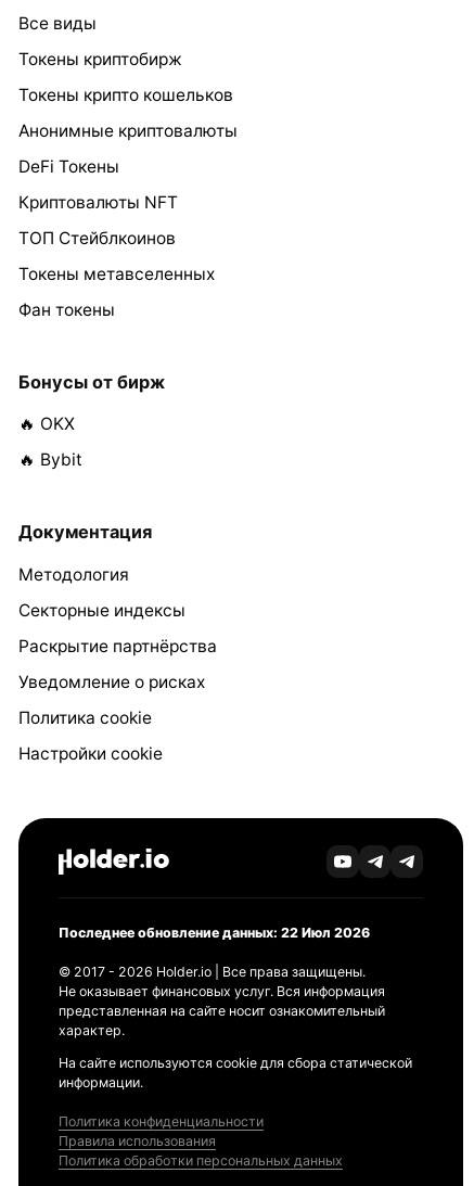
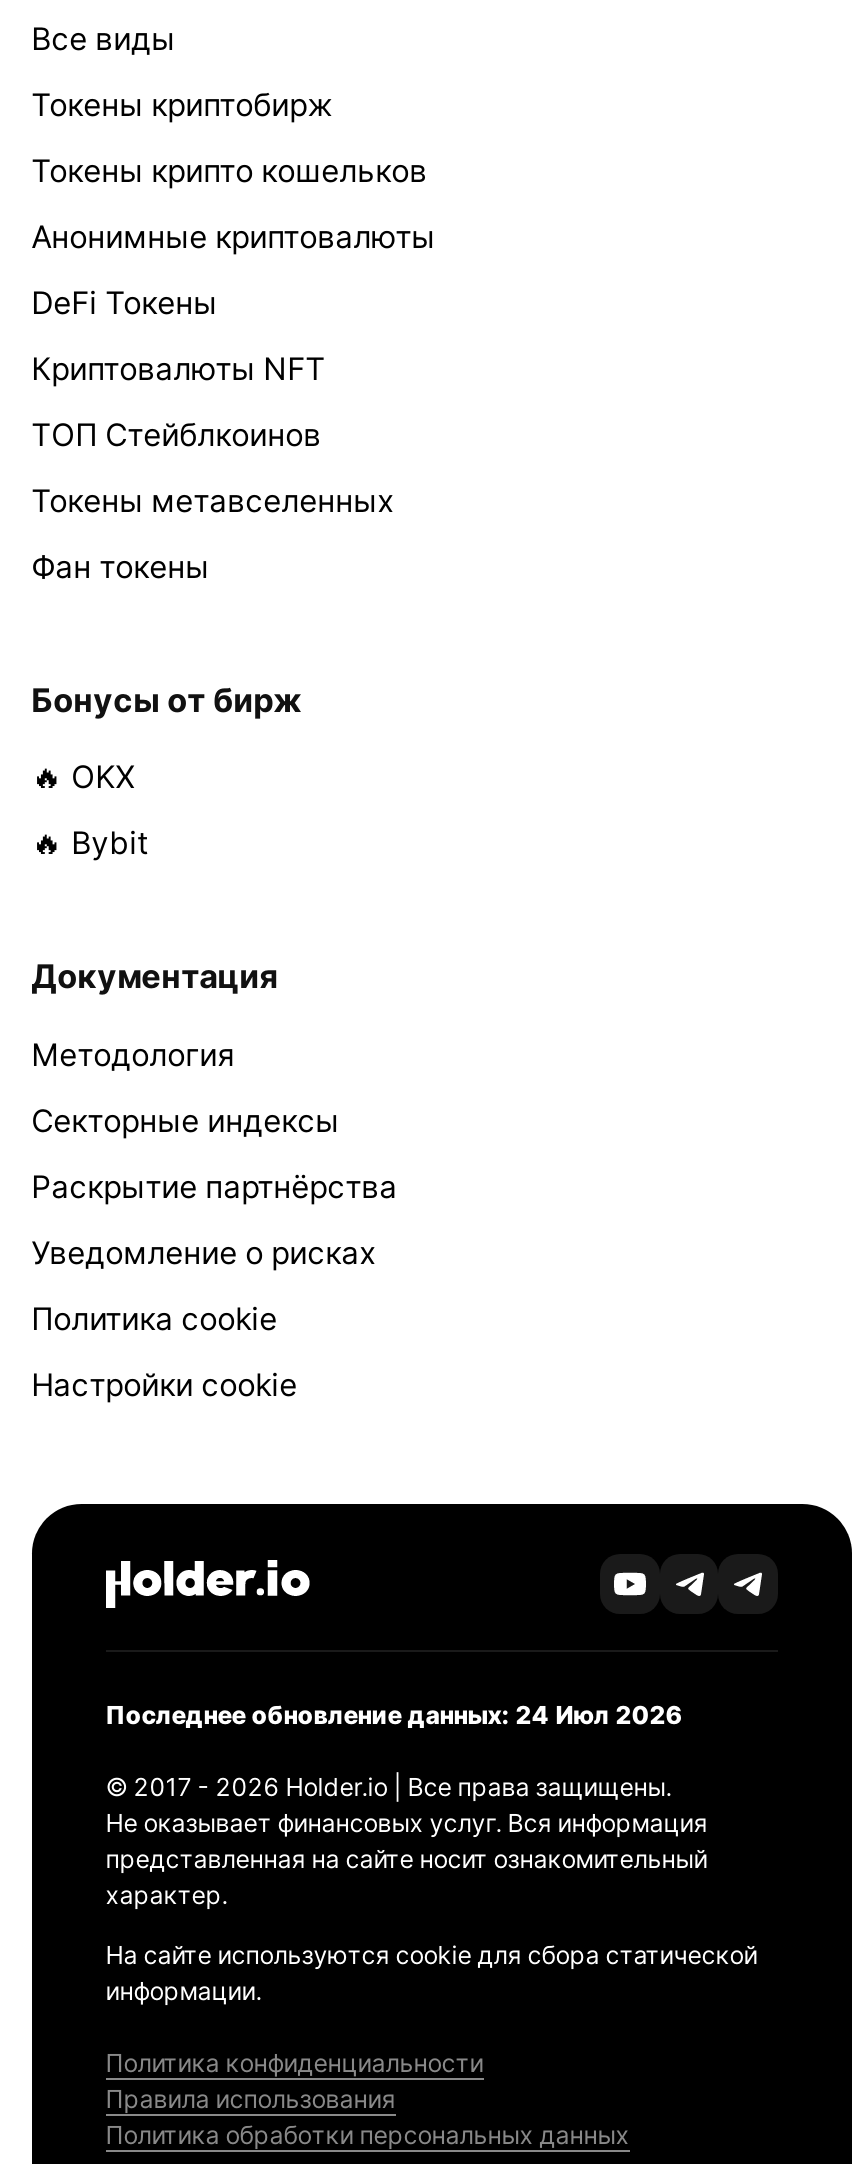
- Последнее обновление данных: 22 Июл 2026
+ Последнее обновление данных: 24 Июл 2026
